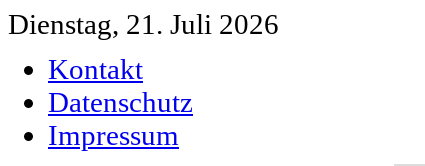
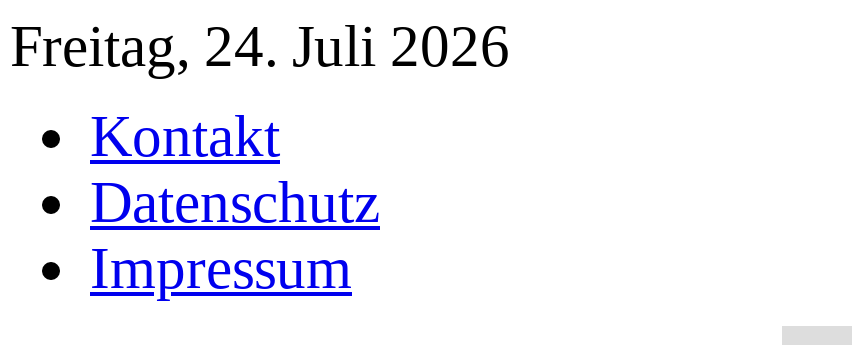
- Dienstag, 21. Juli 2026
+ Freitag, 24. Juli 2026
